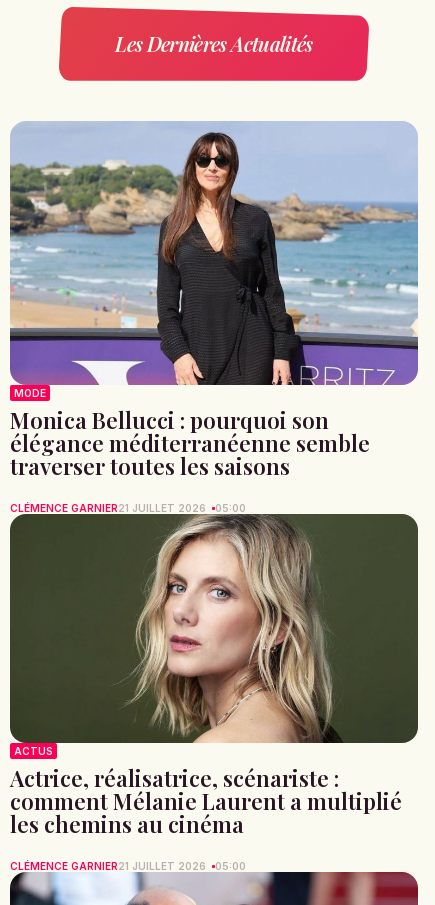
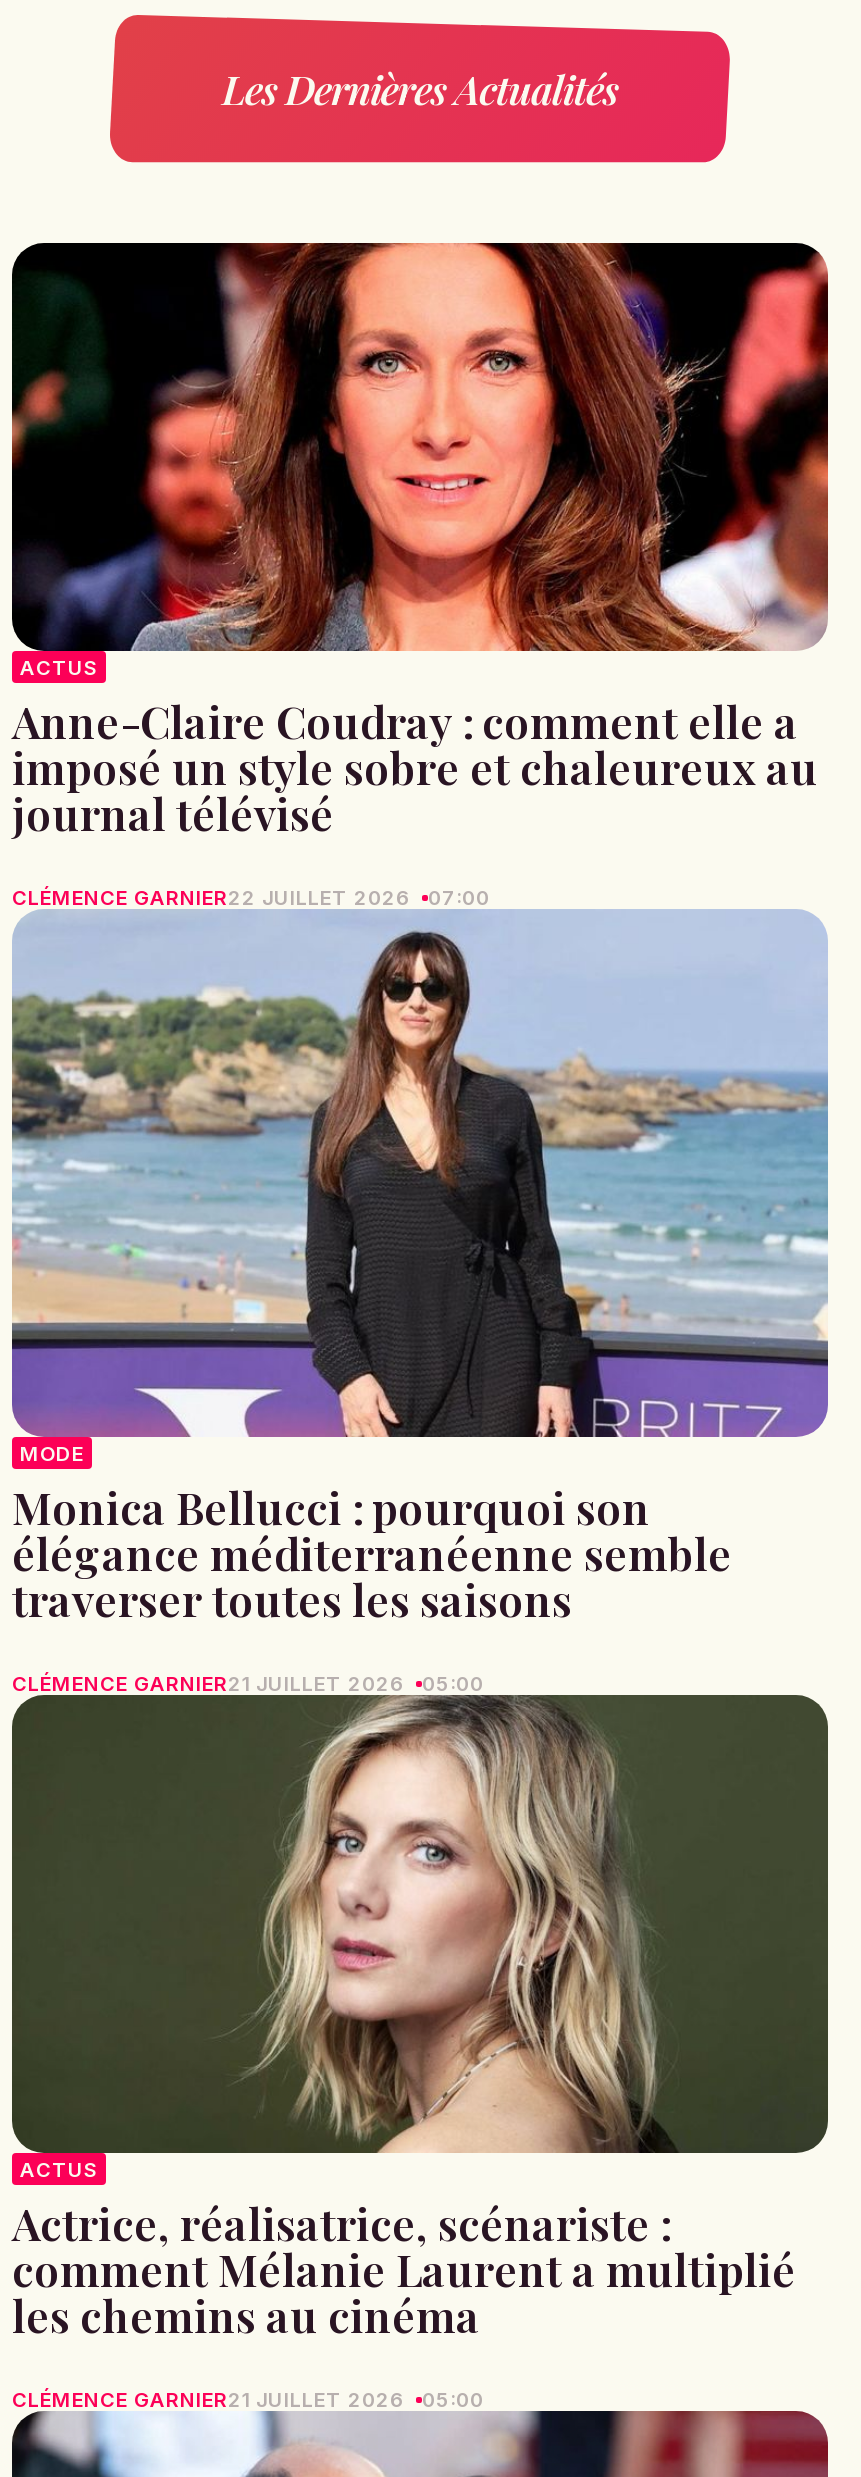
+ [image]
+ ACTUS
+ Anne-Claire Coudray : comment elle a
+ imposé un style sobre et chaleureux au
+ journal télévisé
+ CLÉMENCE GARNIER22 JUILLET 2026
+ 07:00
